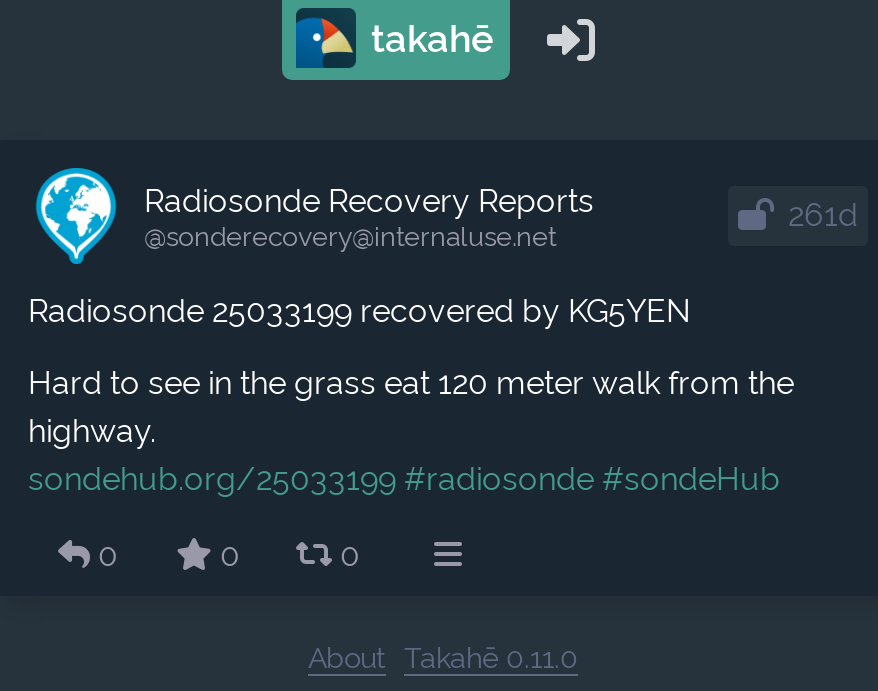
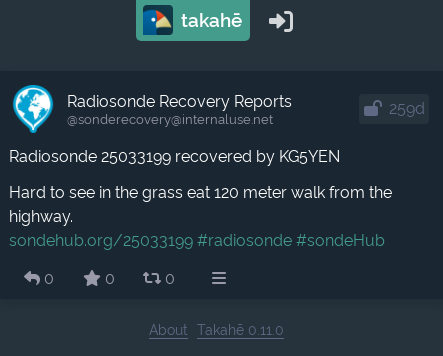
- 261d
+ 259d
